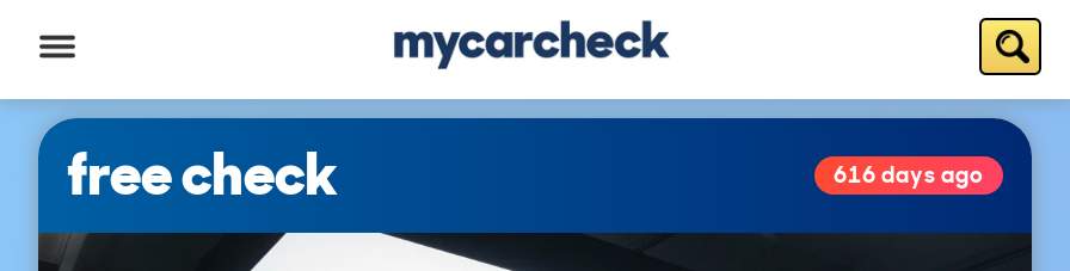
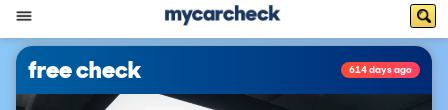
- 616 days ago
+ 614 days ago
